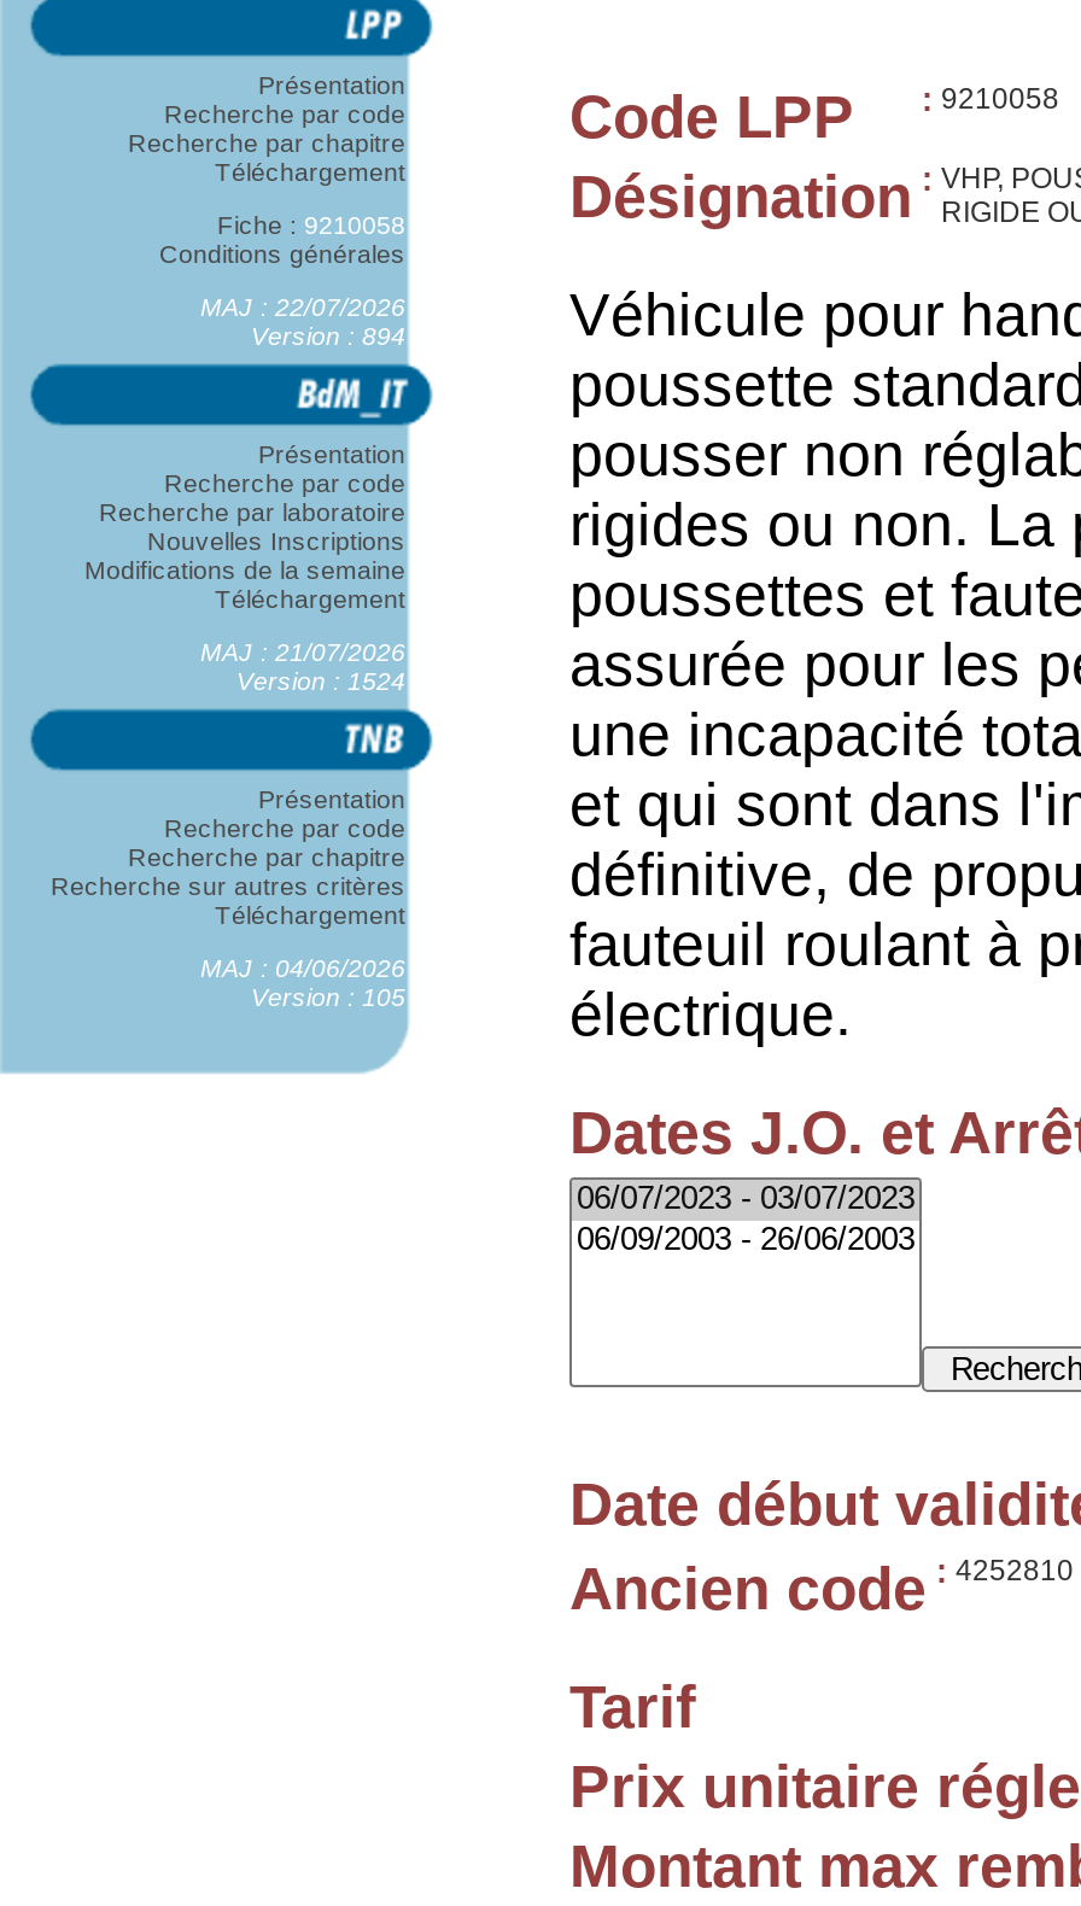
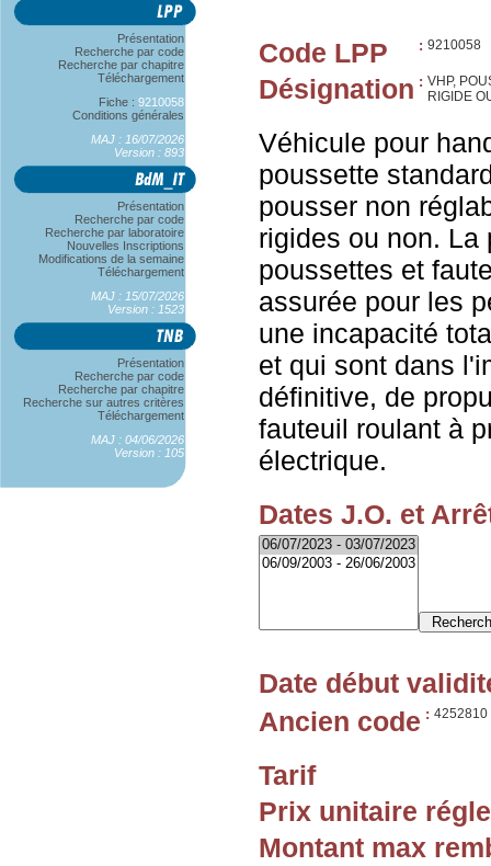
- MAJ : 22/07/2026
+ MAJ : 16/07/2026

- Version : 894
+ Version : 893

- MAJ : 21/07/2026
+ MAJ : 15/07/2026

- Version : 1524
+ Version : 1523
